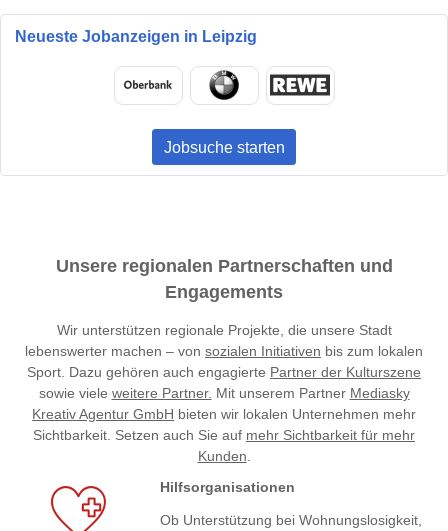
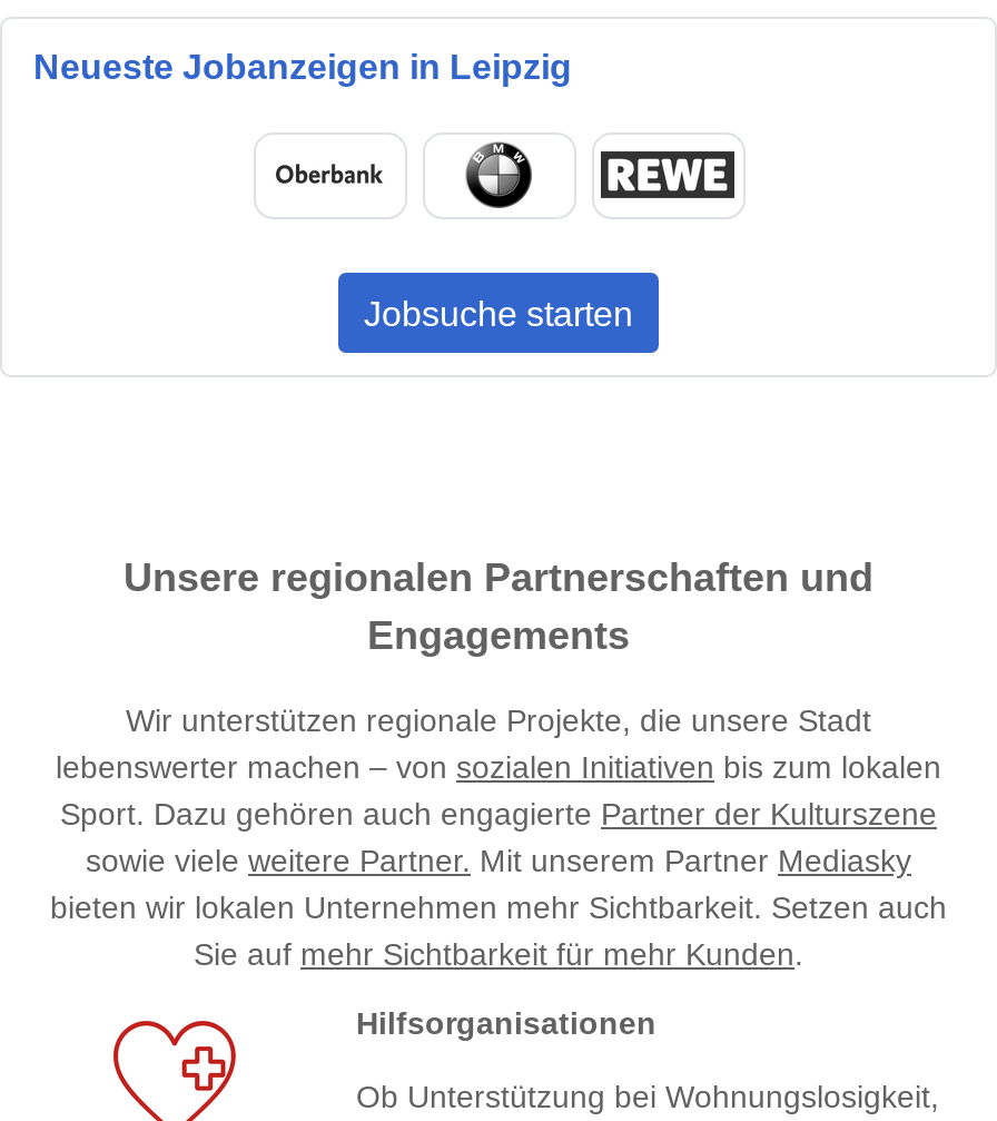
- Kreativ Agentur GmbH bieten wir lokalen Unternehmen mehr
- Sichtbarkeit. Setzen auch Sie auf mehr Sichtbarkeit für mehr
- Kunden.
+ bieten wir lokalen Unternehmen mehr Sichtbarkeit. Setzen auch
+ Sie auf mehr Sichtbarkeit für mehr Kunden.
